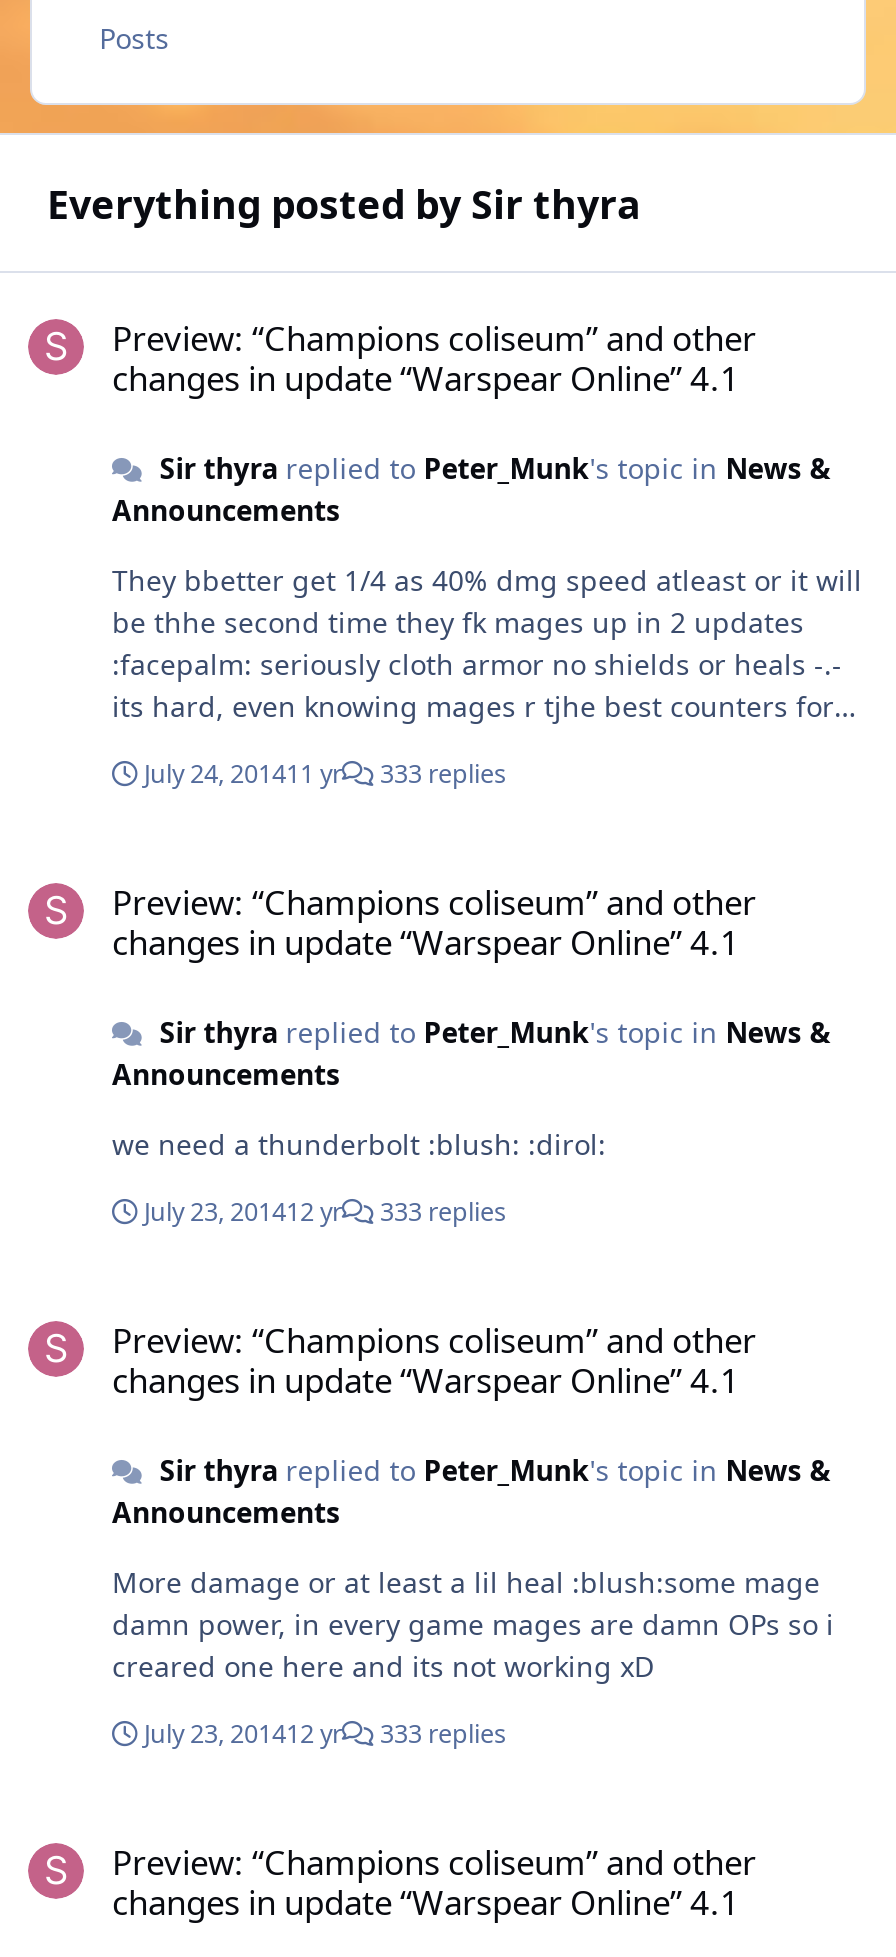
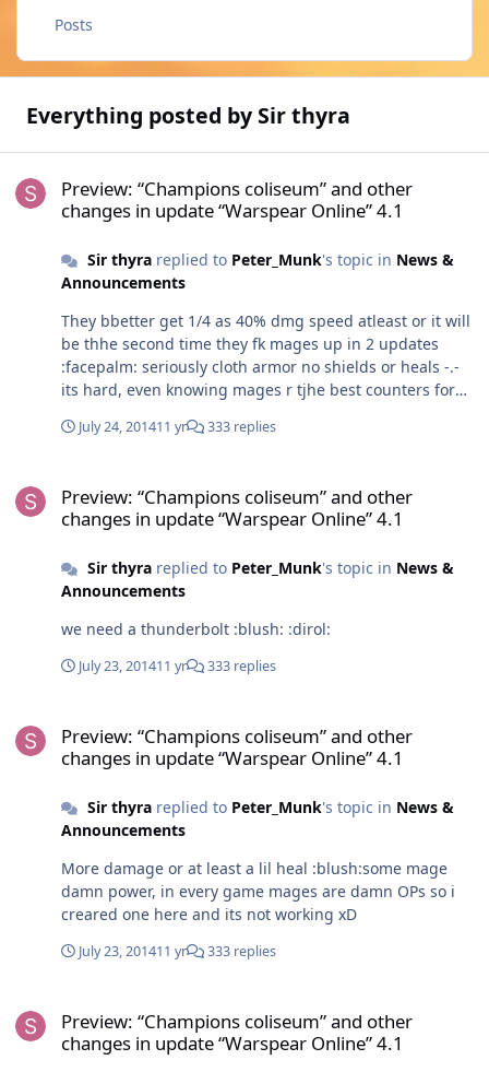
- July 23, 201412 yr 333 replies
+ July 23, 201411 yr 333 replies

- July 23, 201412 yr 333 replies
+ July 23, 201411 yr 333 replies
